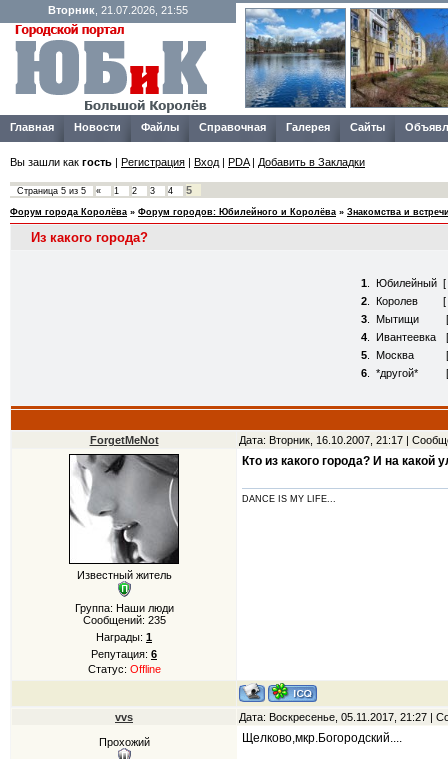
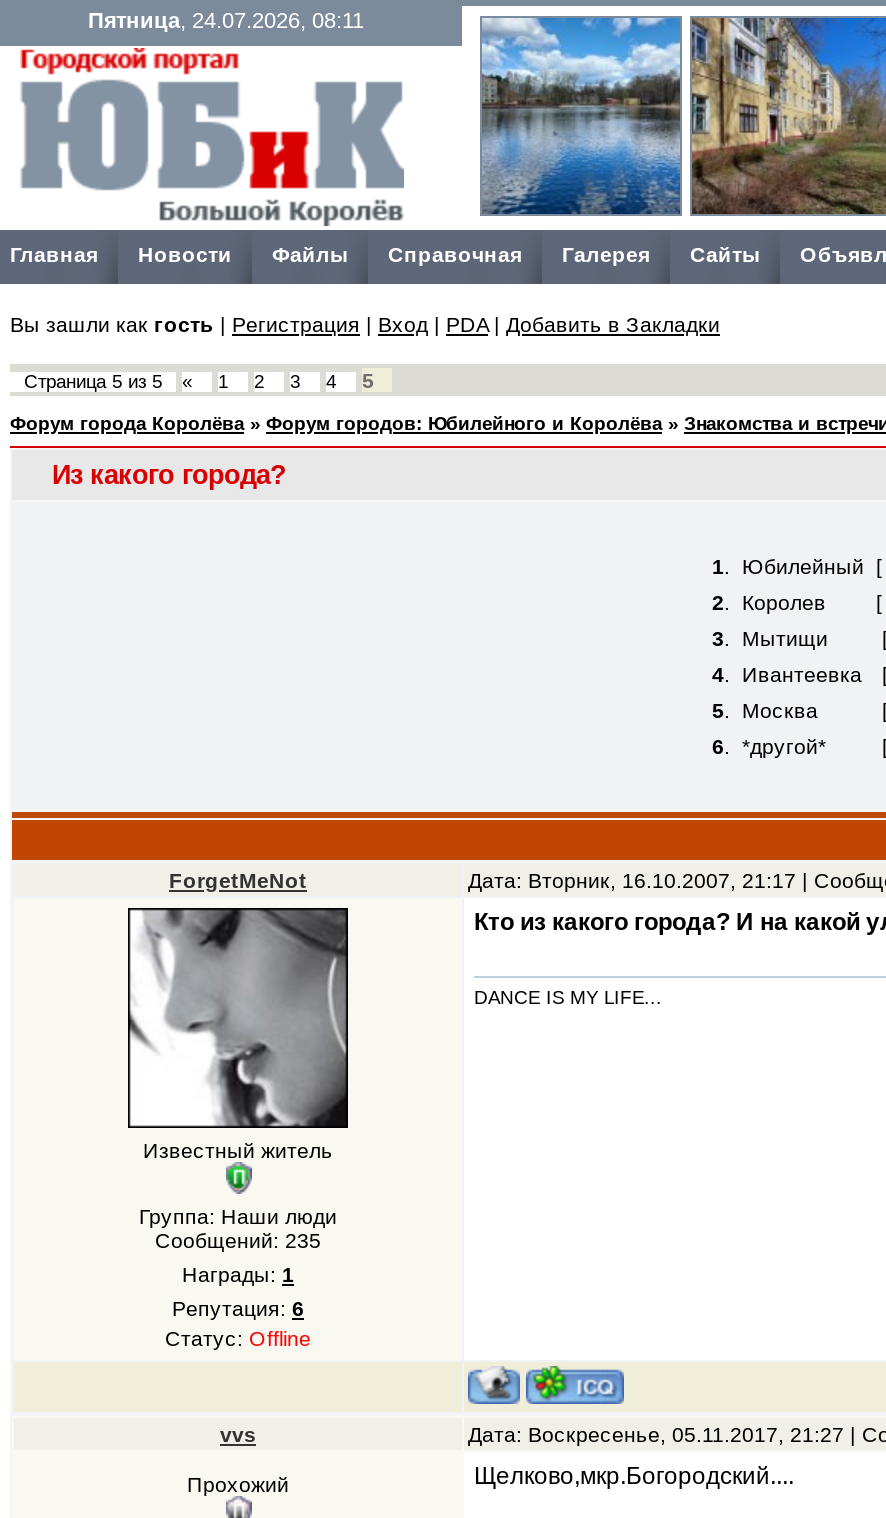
- Вторник, 21.07.2026, 21:55
+ Пятница, 24.07.2026, 08:11
